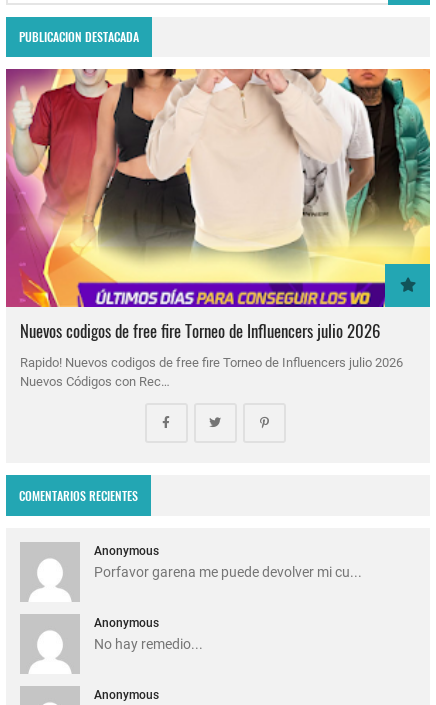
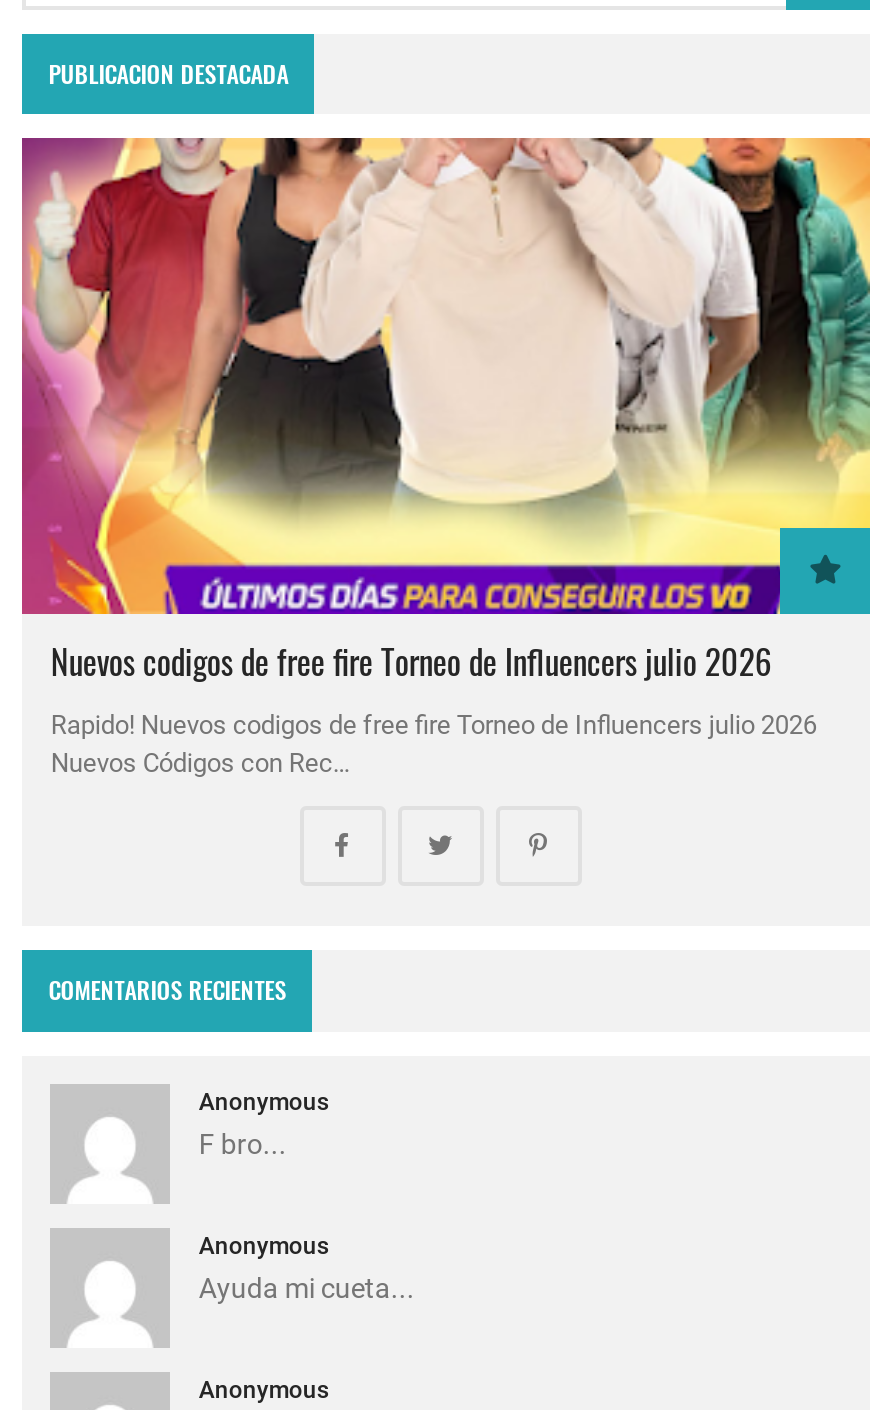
- Porfavor garena me puede devolver mi cu...
+ F bro...

- No hay remedio...
+ Ayuda mi cueta...
